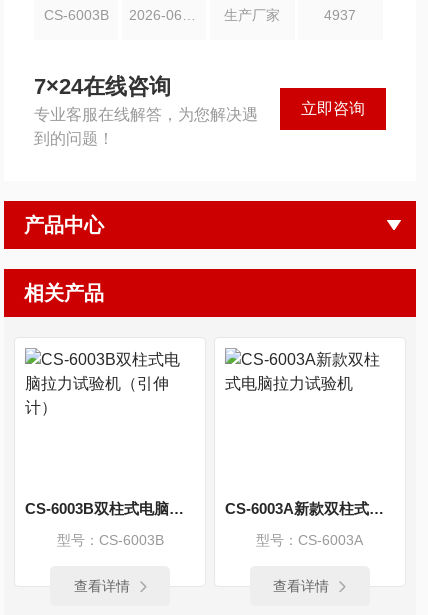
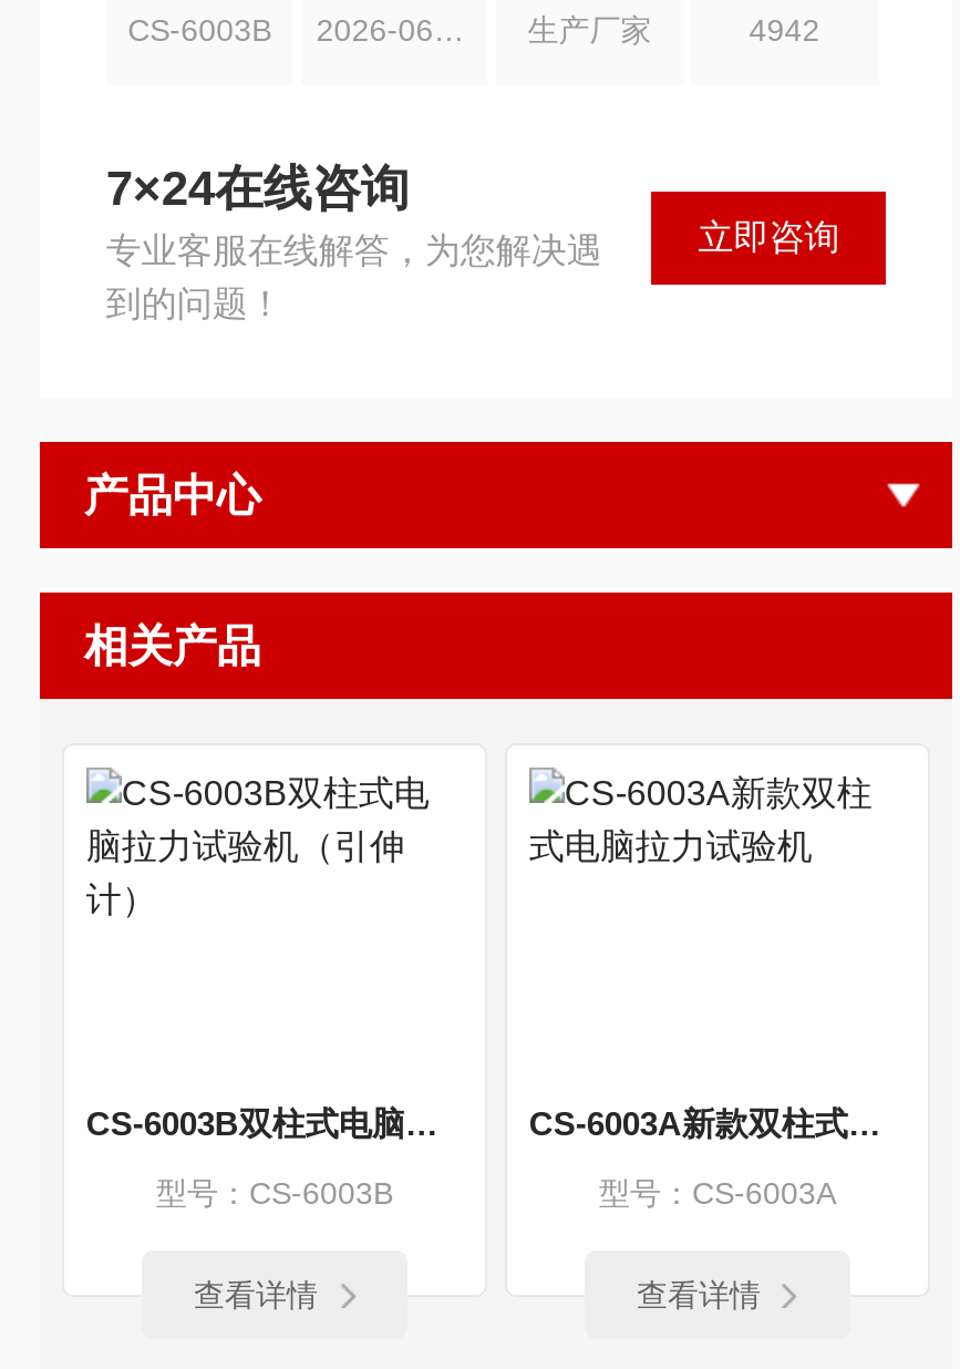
- 4937
+ 4942
